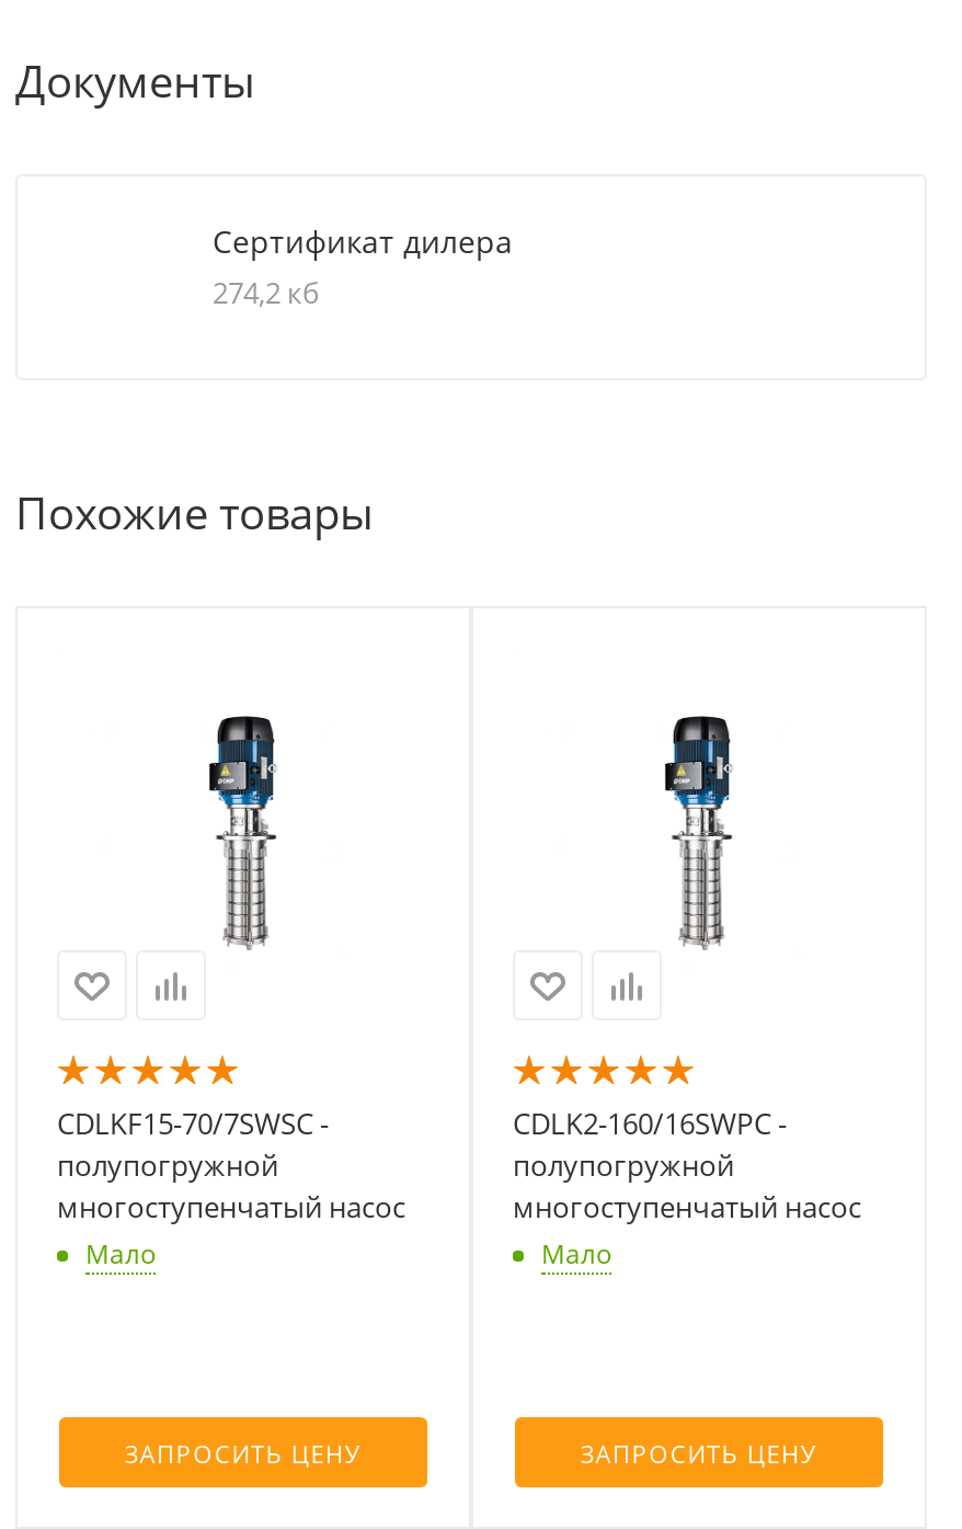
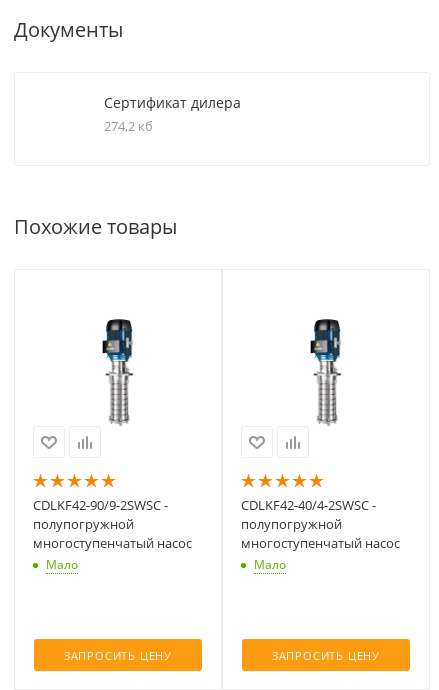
- CDLKF15-70/7SWSC -
+ CDLKF42-90/9-2SWSC -

- CDLK2-160/16SWPC -
+ CDLKF42-40/4-2SWSC -
